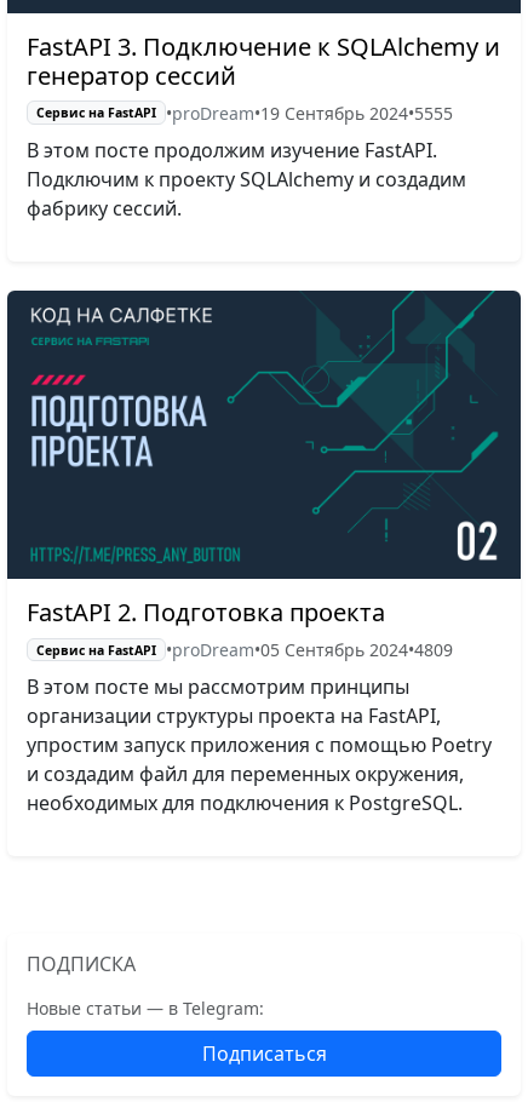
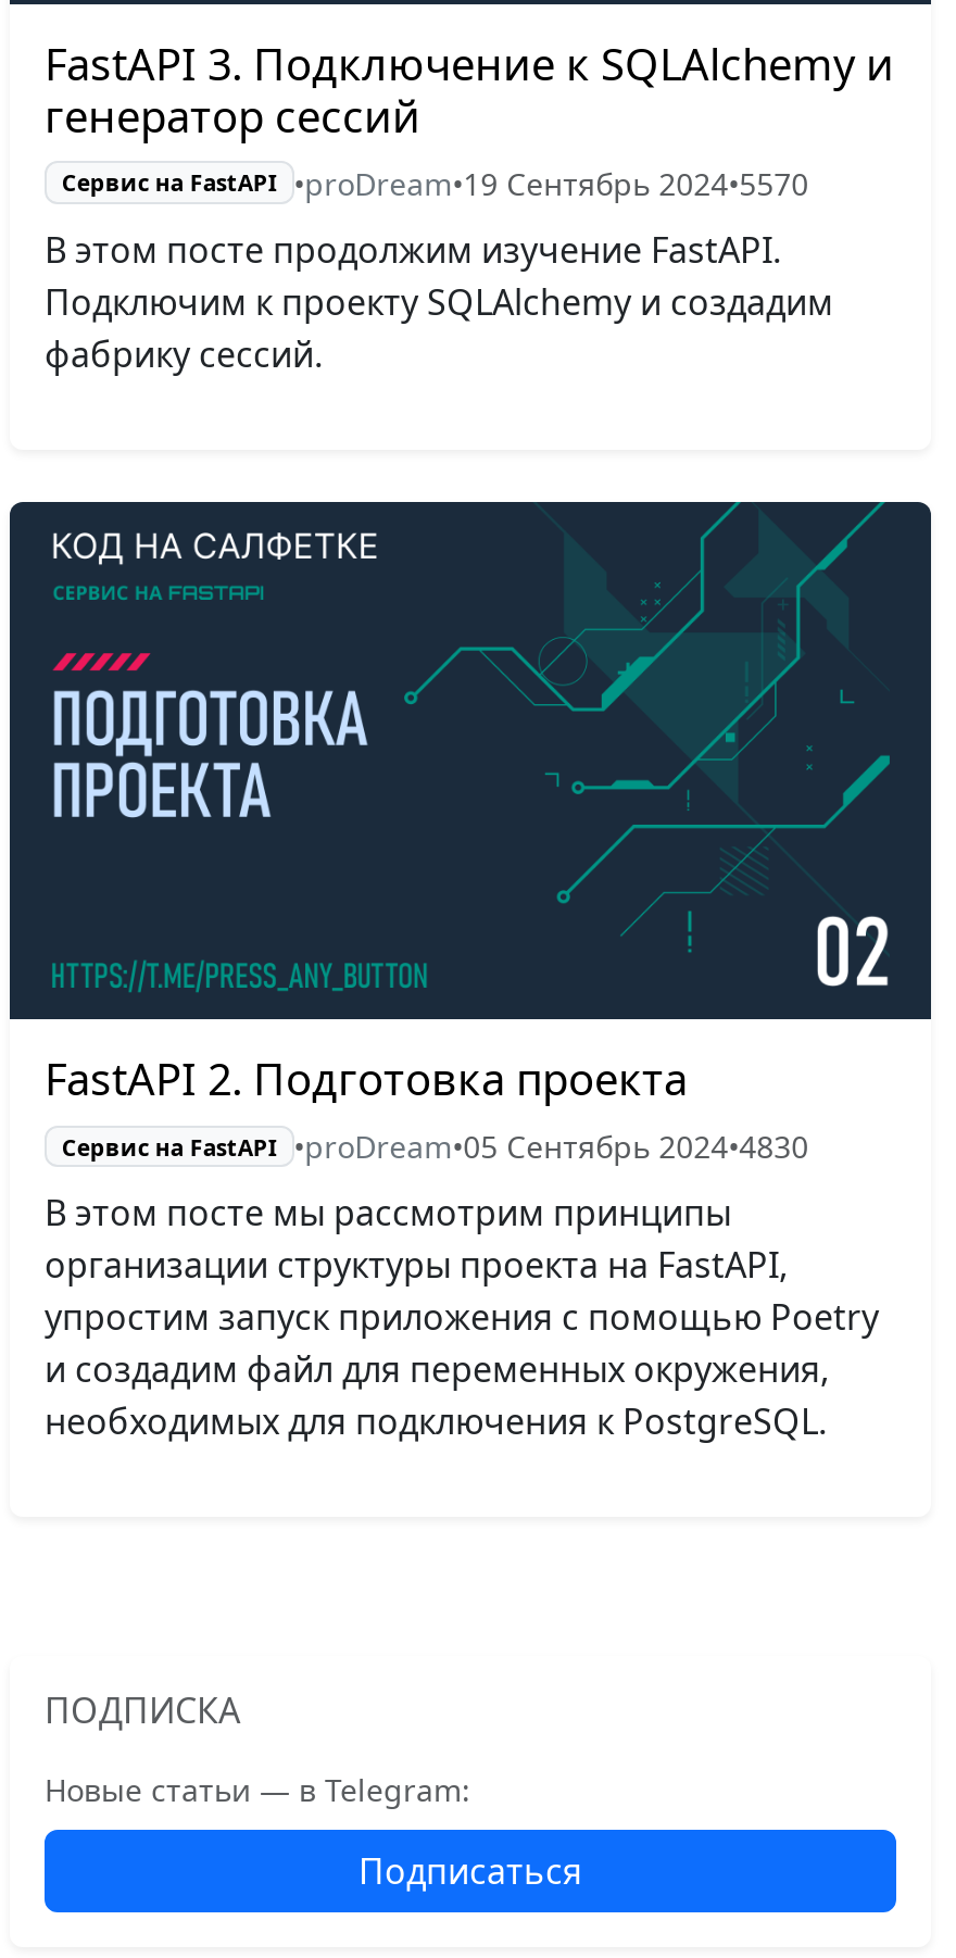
- Сервис на FastAPI • proDream•19 Сентябрь 2024•5555
+ Сервис на FastAPI • proDream•19 Сентябрь 2024•5570

- Сервис на FastAPI • proDream•05 Сентябрь 2024•4809
+ Сервис на FastAPI • proDream•05 Сентябрь 2024•4830
